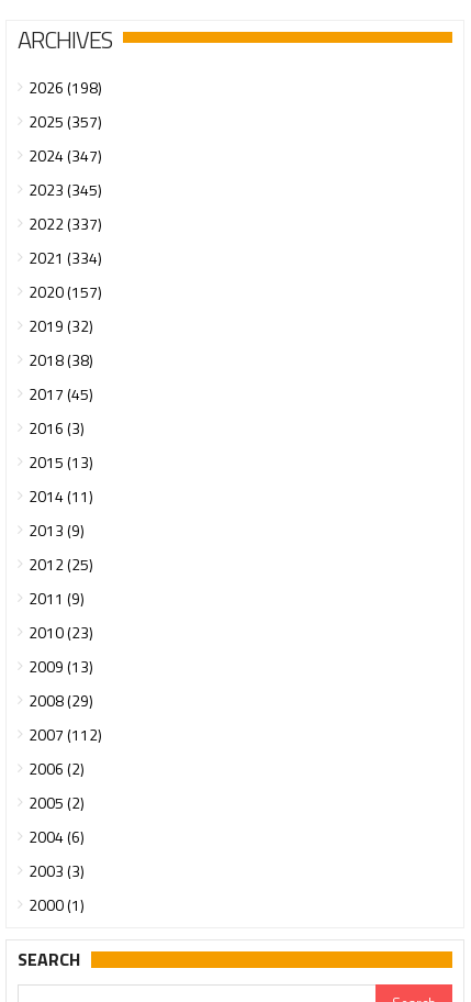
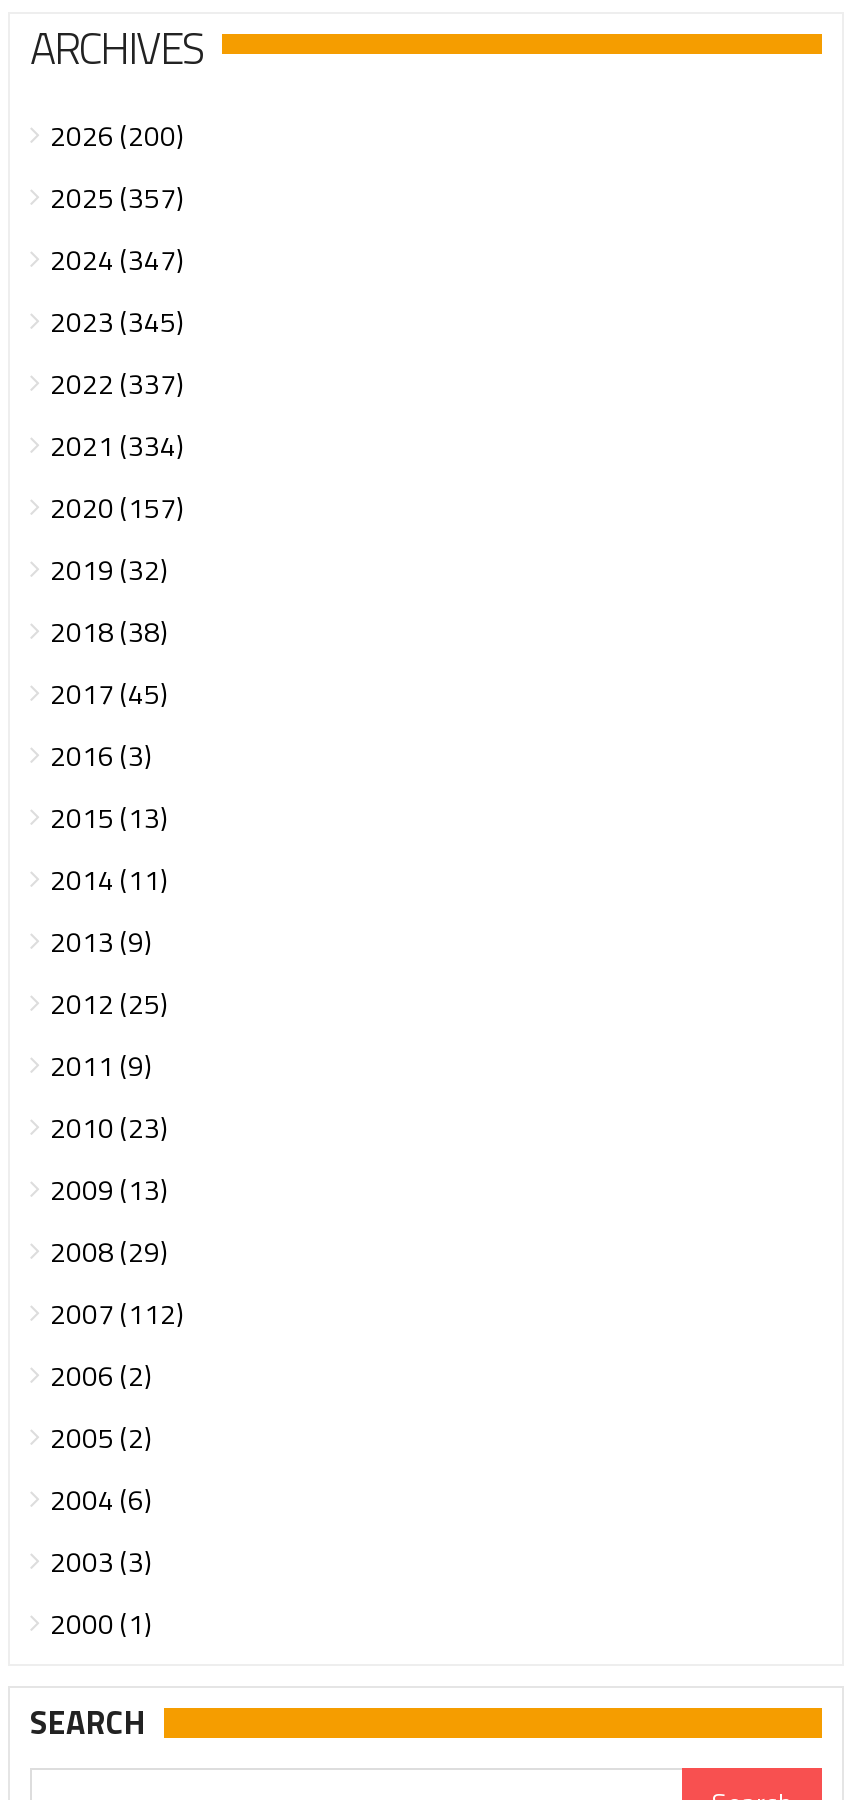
- 2026 (198)
+ 2026 (200)
